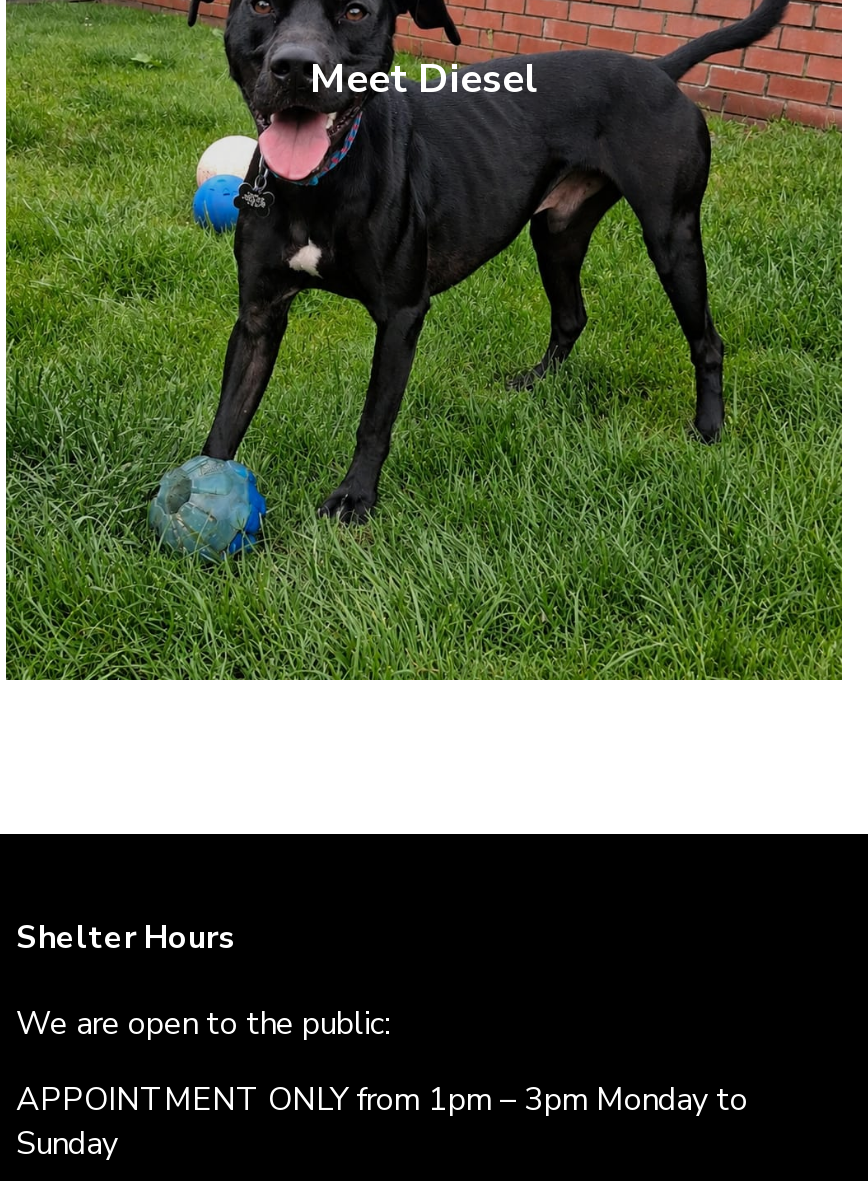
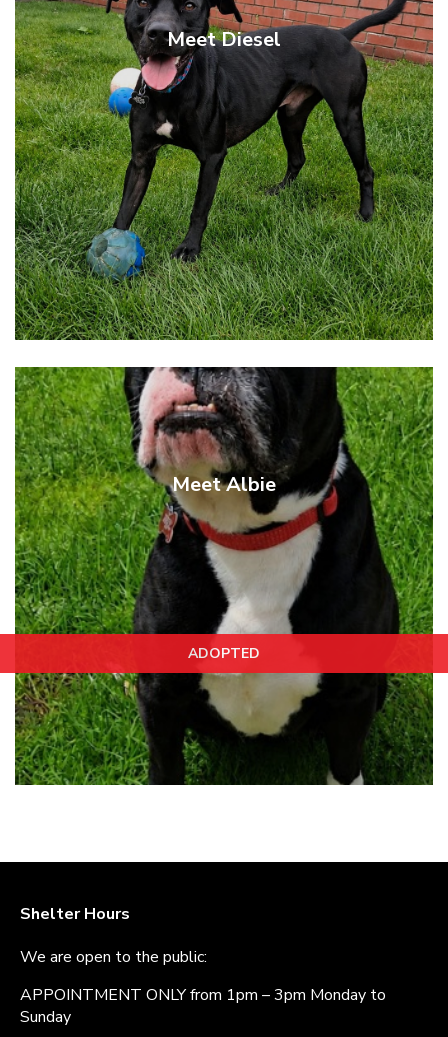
+ [image]
+ ADOPTED

+ Meet Albie
